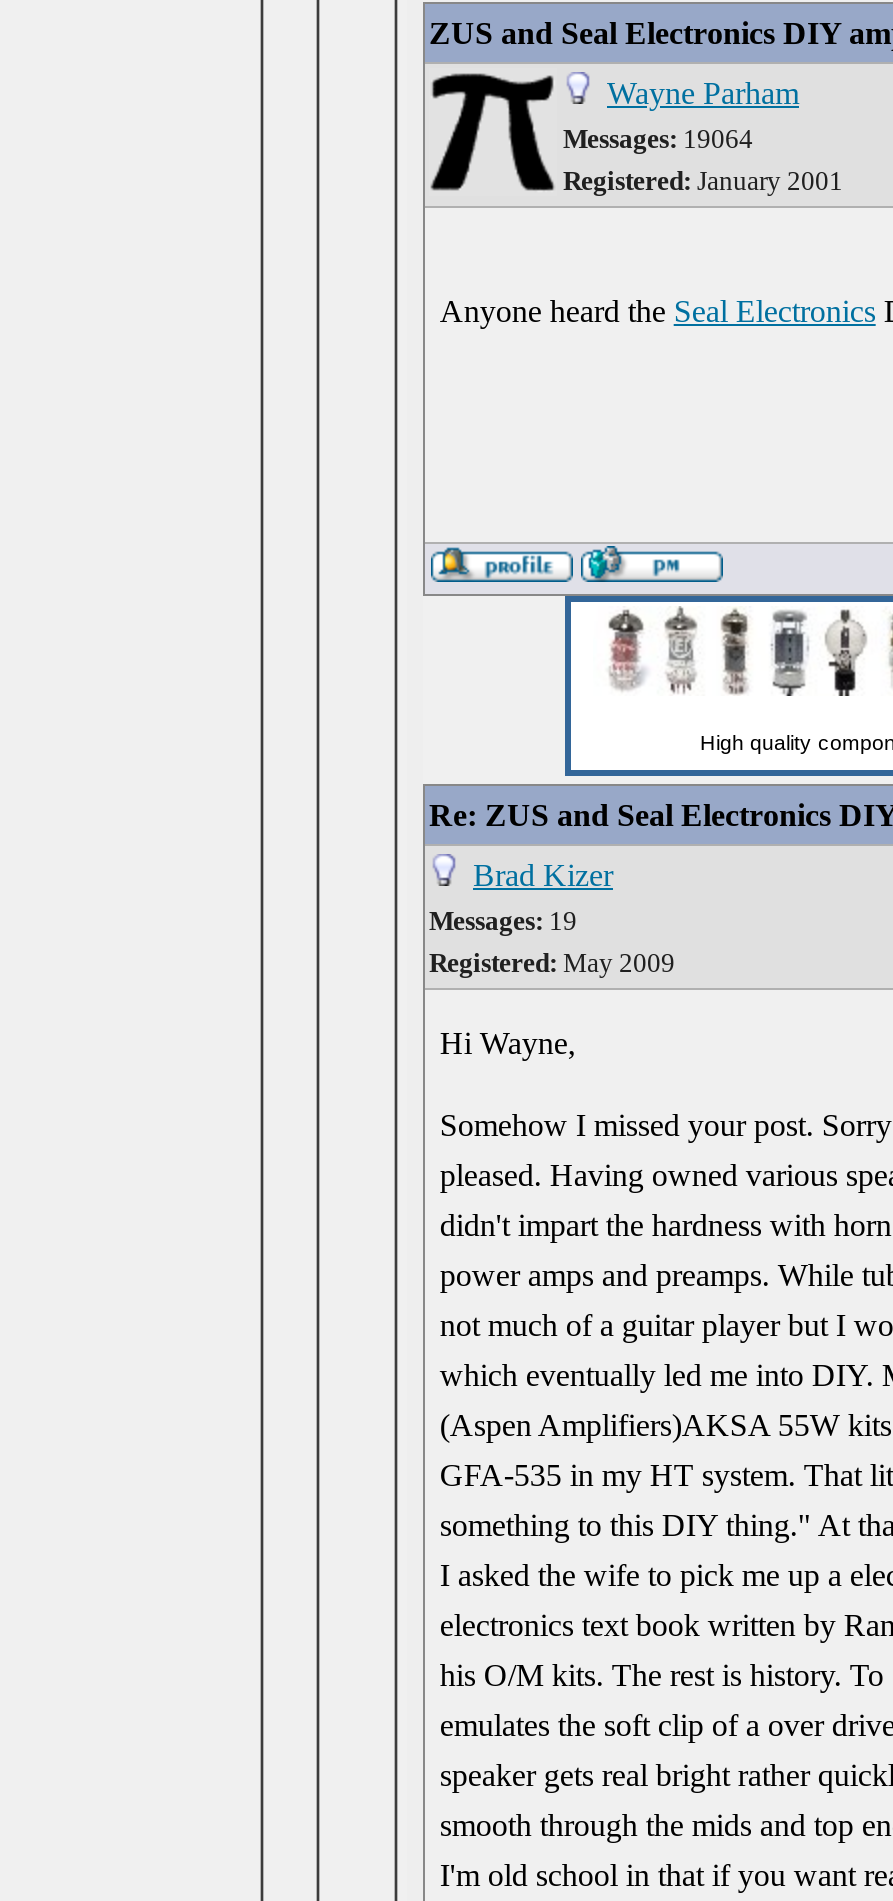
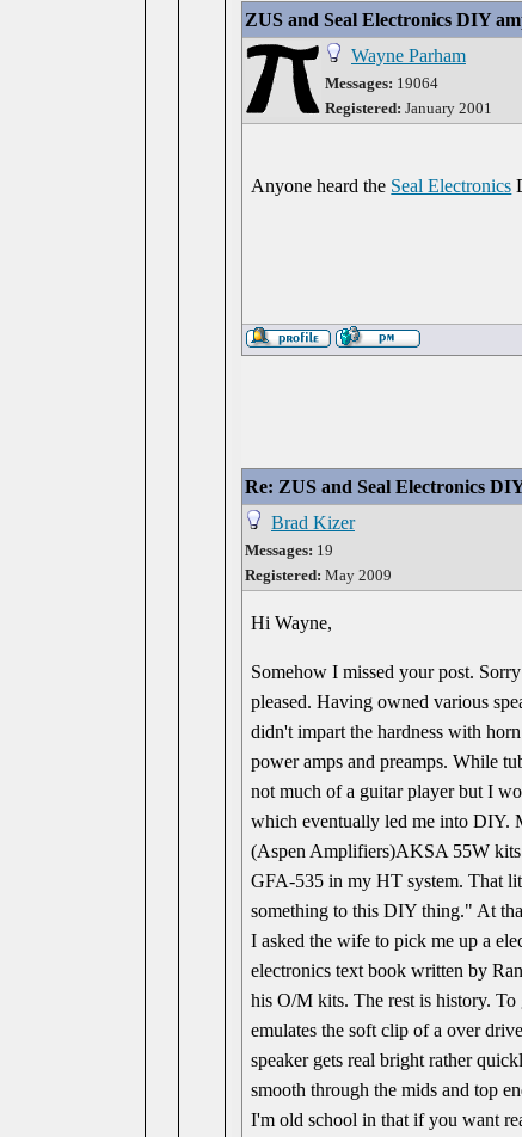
- [image]
